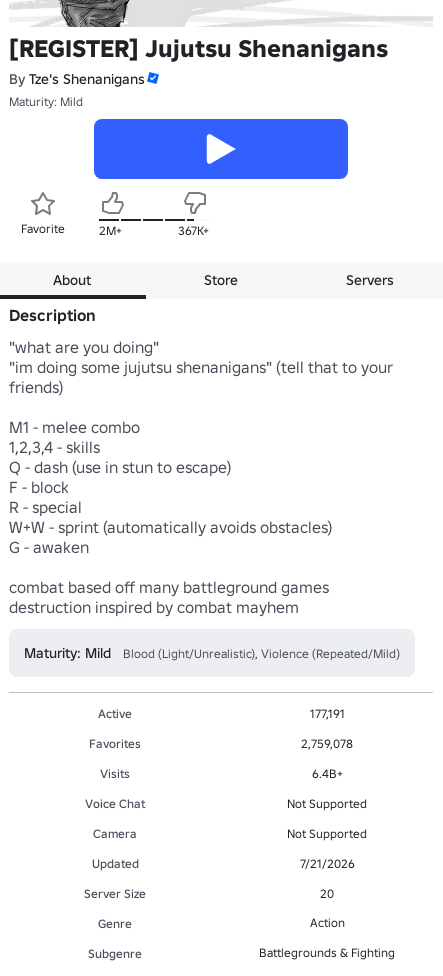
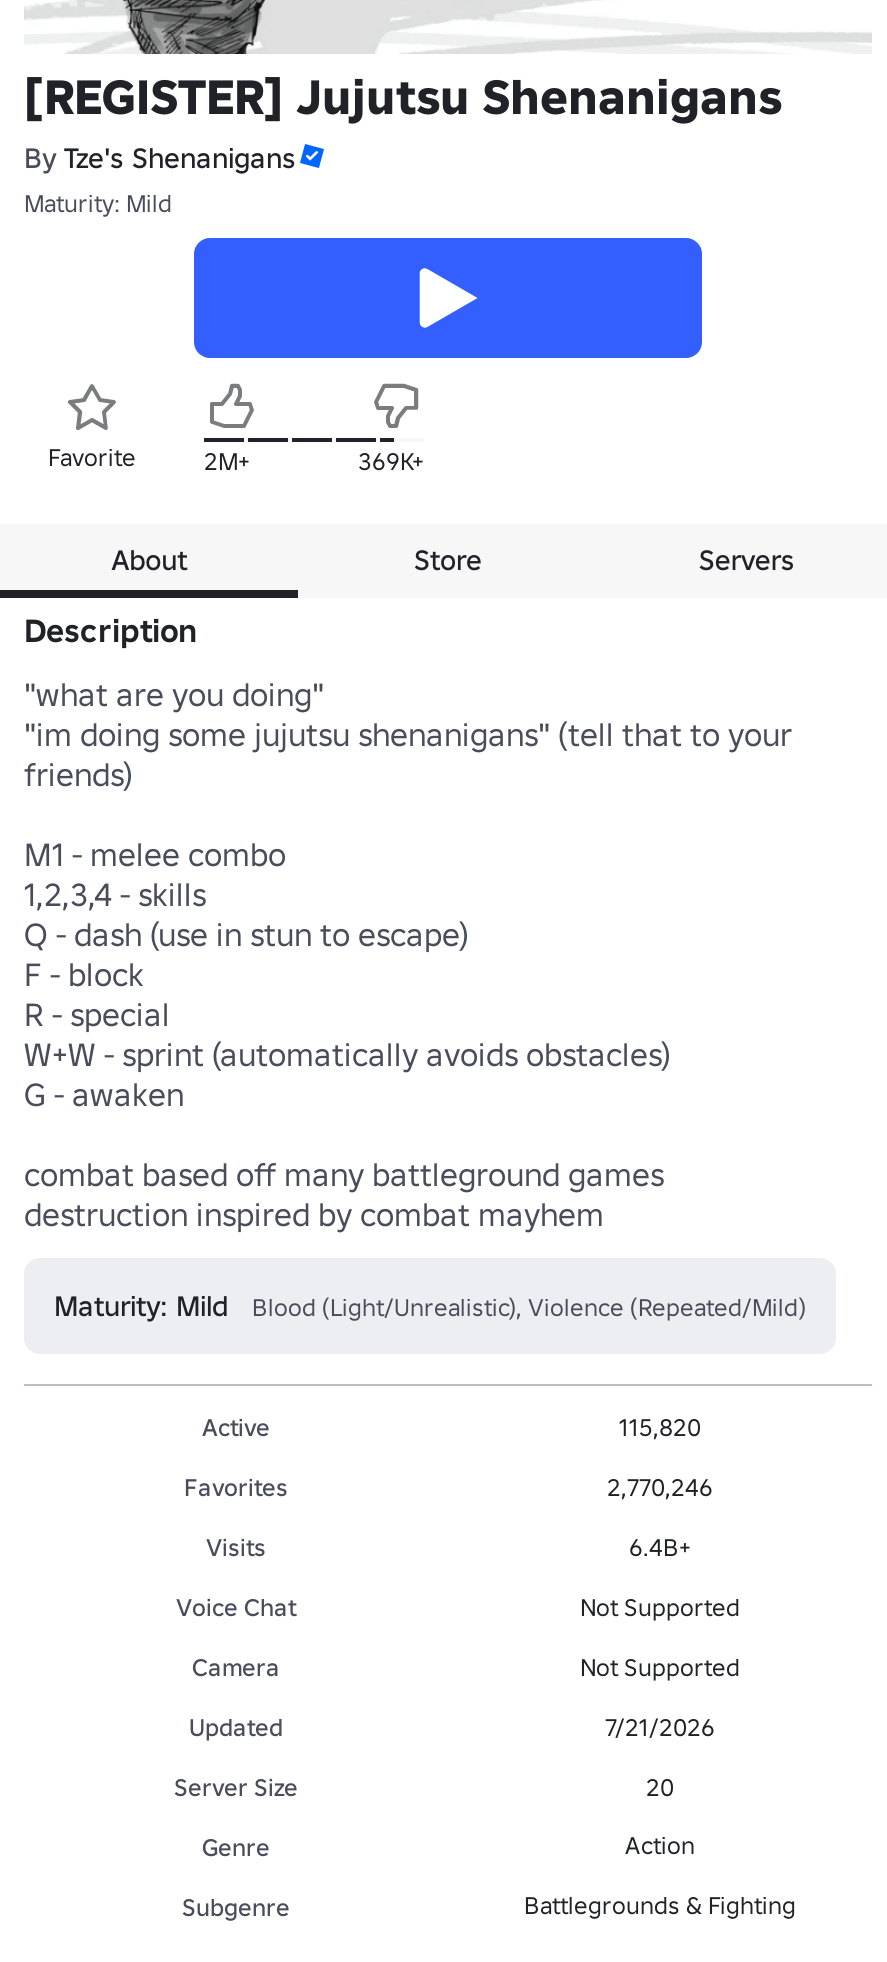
- 367K+
+ 369K+

- 177,191
+ 115,820

- 2,759,078
+ 2,770,246
